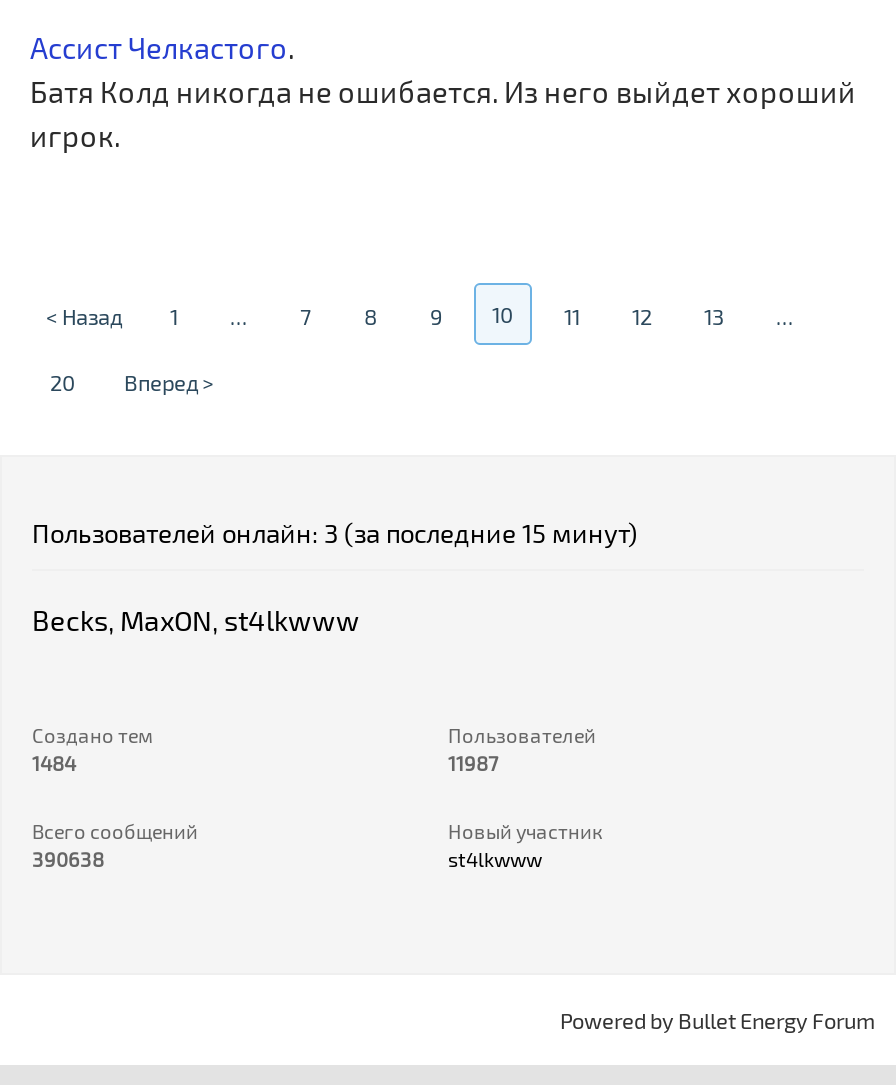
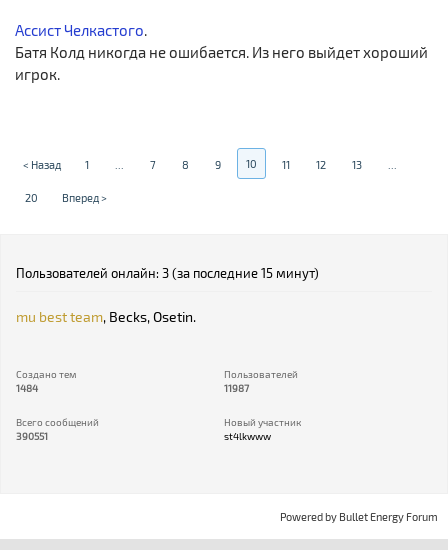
- Becks, MaxON, st4lkwww
+ mu best team, Becks, Osetin.

- 390638
+ 390551
